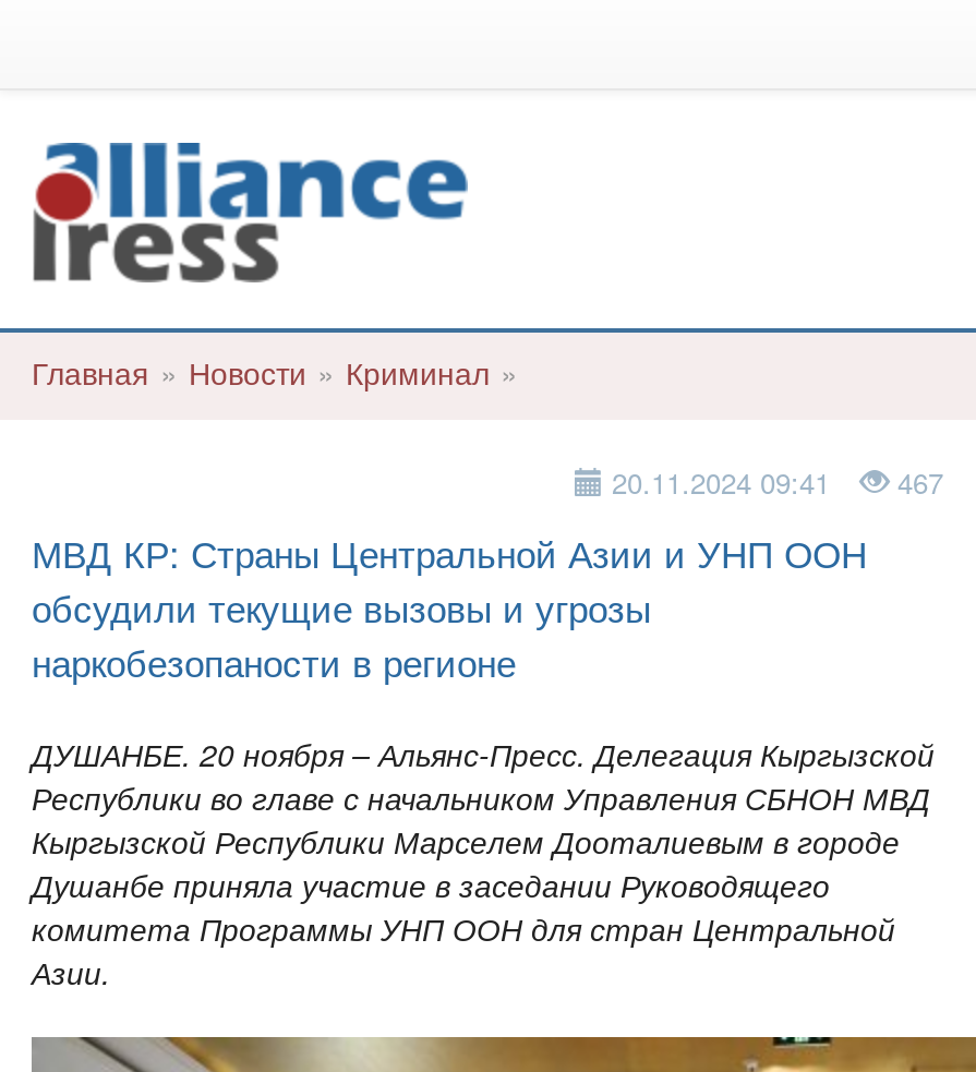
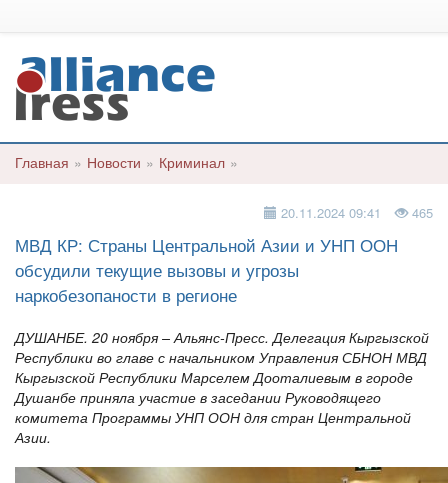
- 20.11.2024 09:41 467
+ 20.11.2024 09:41 465
